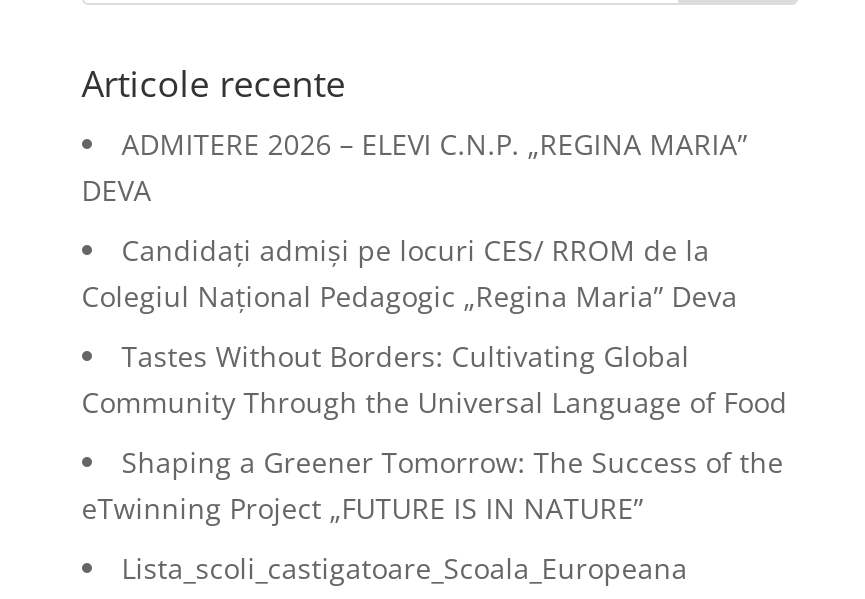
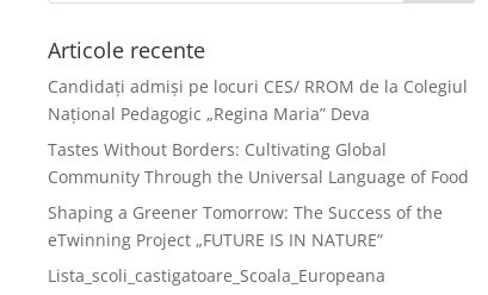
- ADMITERE 2026 – ELEVI C.N.P. „REGINA MARIA”
- DEVA
- Candidați admiși pe locuri CES/ RROM de la
- Colegiul Național Pedagogic „Regina Maria” Deva
+ Candidați admiși pe locuri CES/ RROM de la Colegiul
+ Național Pedagogic „Regina Maria” Deva
